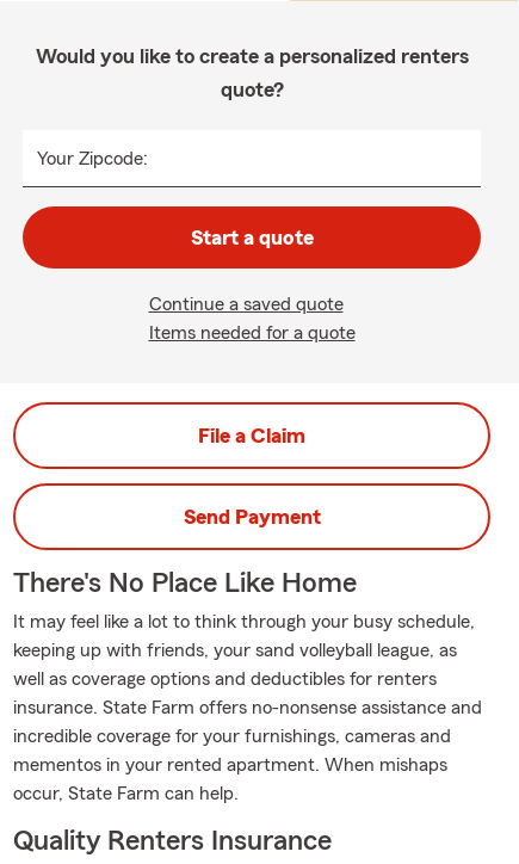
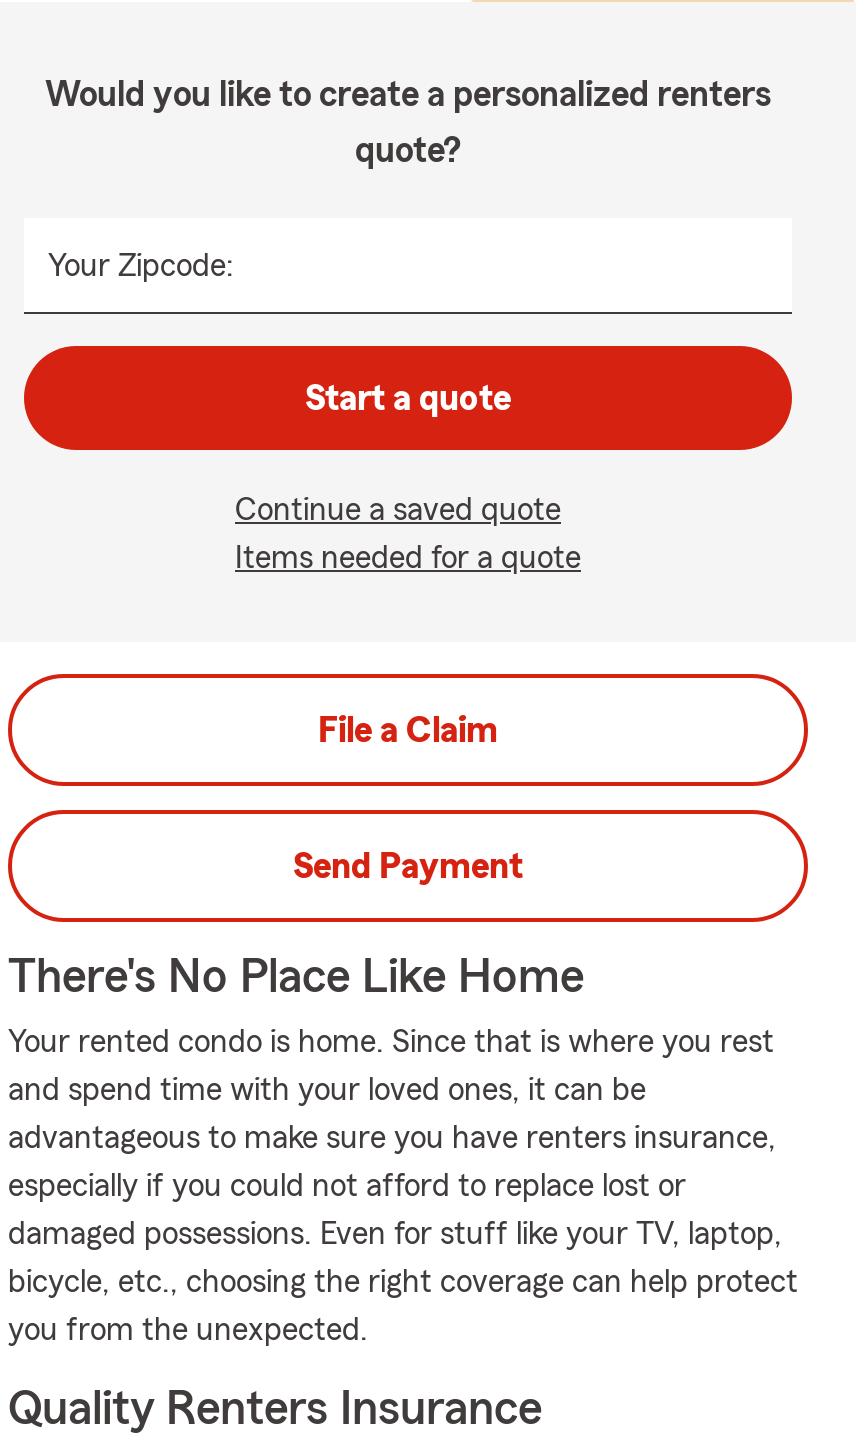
- It may feel like a lot to think through your busy schedule,
+ Your rented condo is home. Since that is where you rest

- keeping up with friends, your sand volleyball league, as
+ and spend time with your loved ones, it can be

- well as coverage options and deductibles for renters
+ advantageous to make sure you have renters insurance,

- insurance. State Farm offers no-nonsense assistance and
+ especially if you could not afford to replace lost or

- incredible coverage for your furnishings, cameras and
+ damaged possessions. Even for stuff like your TV, laptop,

- mementos in your rented apartment. When mishaps
+ bicycle, etc., choosing the right coverage can help protect

- occur, State Farm can help.
+ you from the unexpected.
